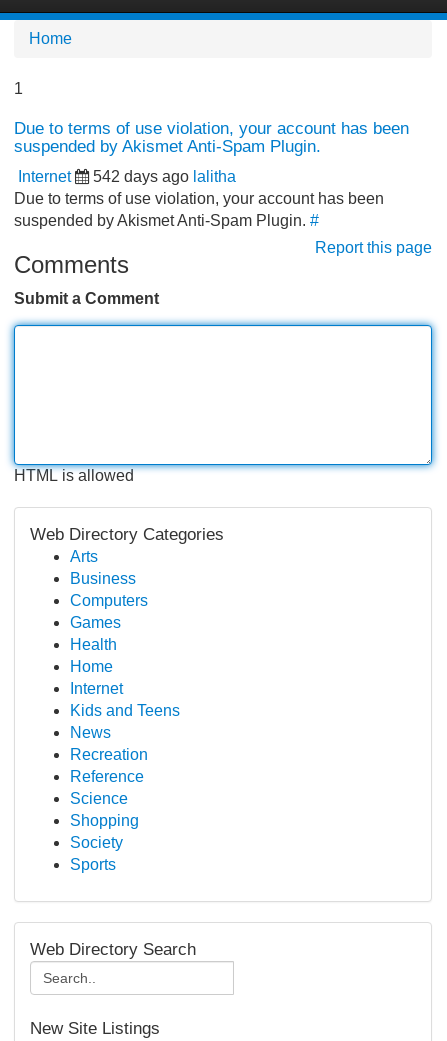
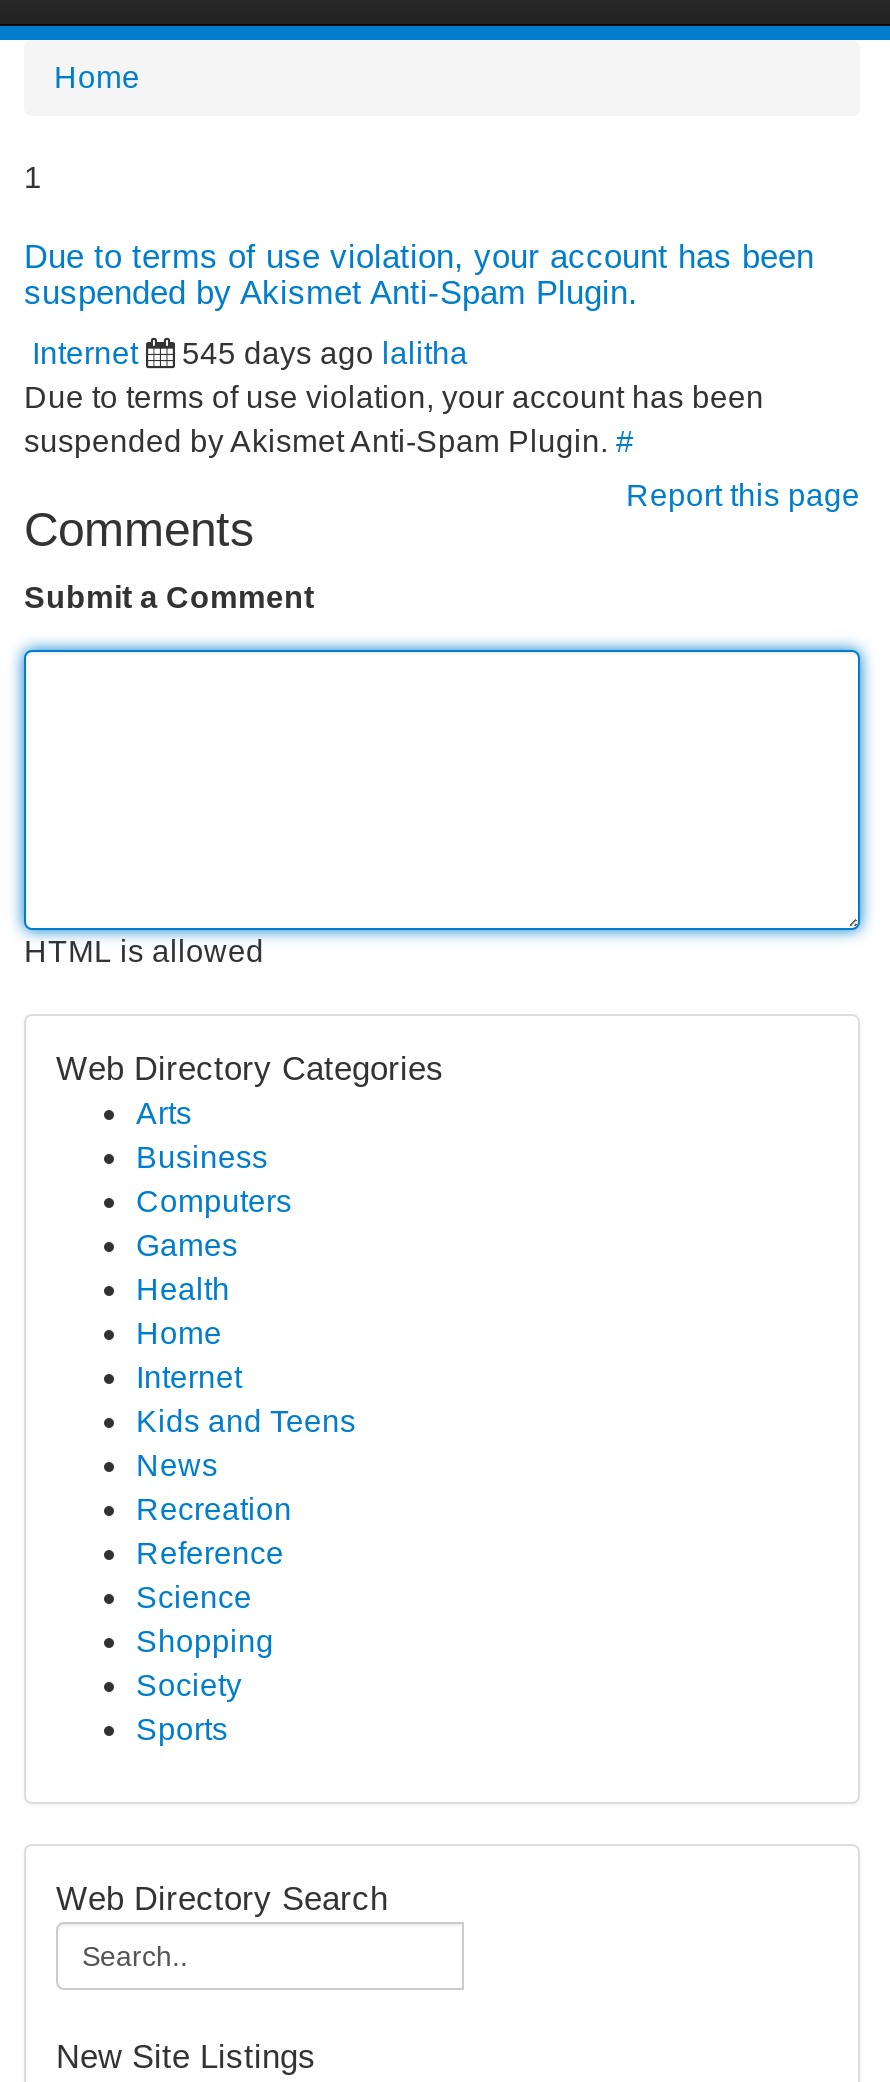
- 542 days ago lalitha
+ 545 days ago lalitha
